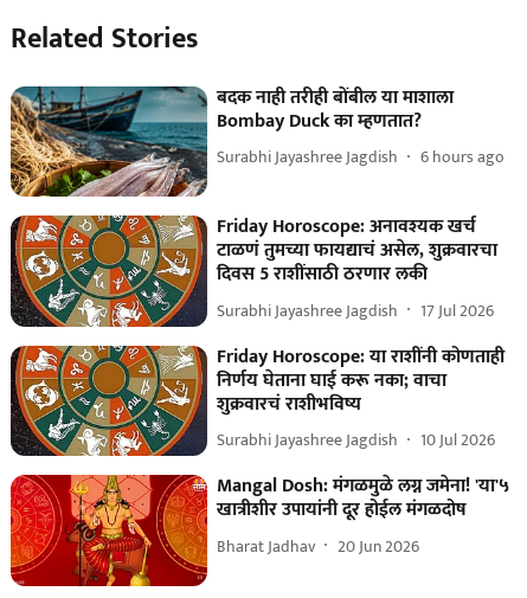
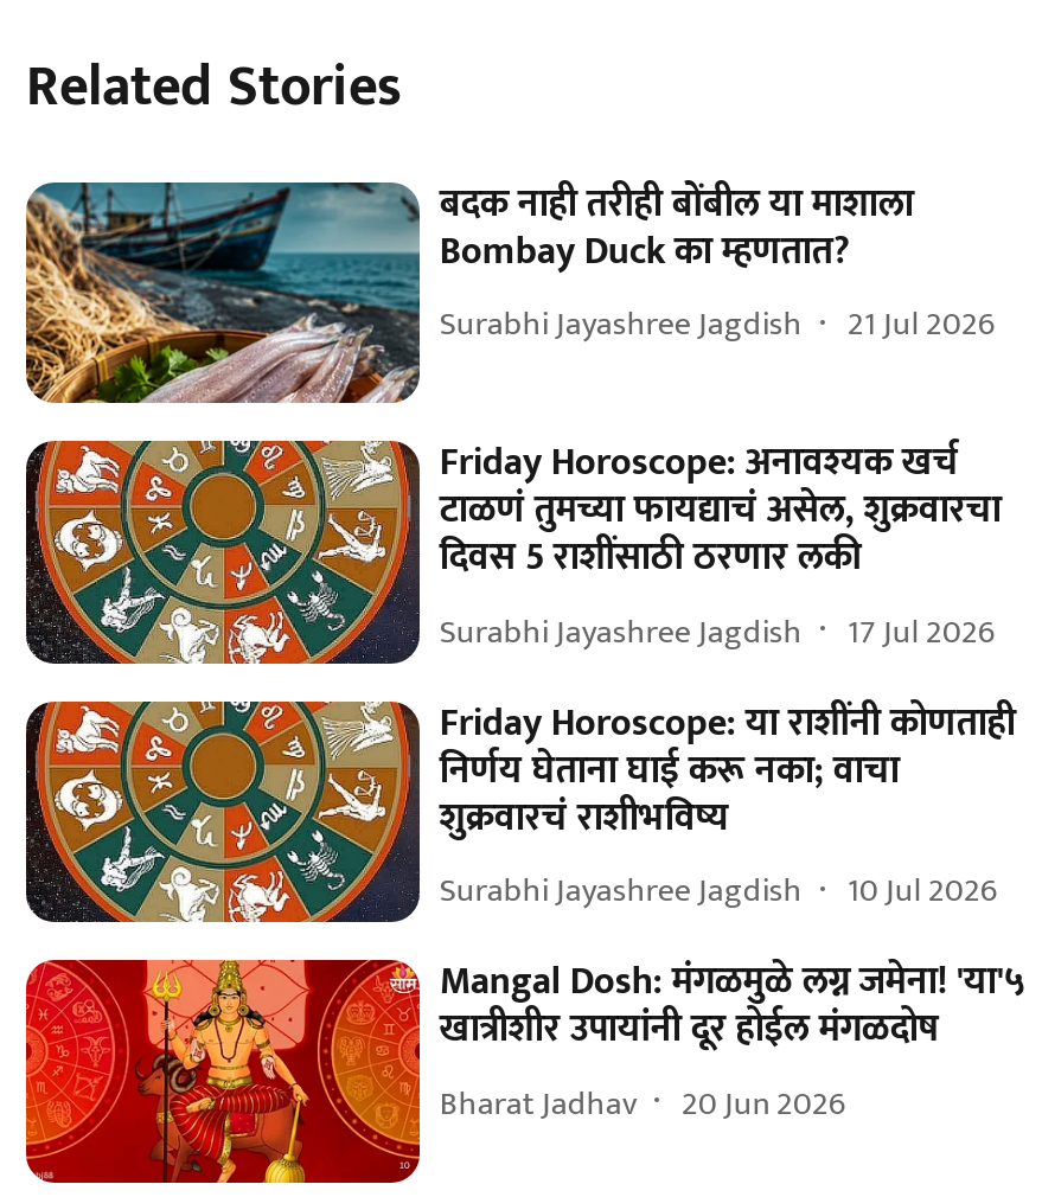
- Surabhi Jayashree Jagdish 6 hours ago
+ Surabhi Jayashree Jagdish 21 Jul 2026
